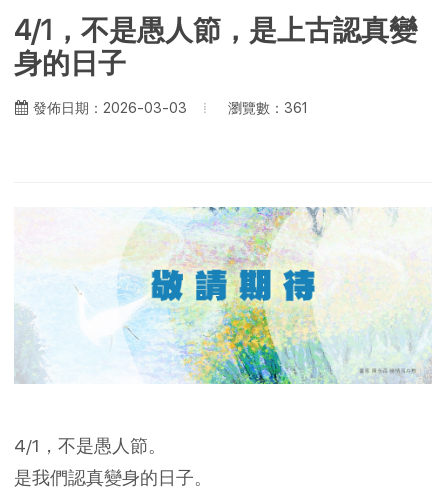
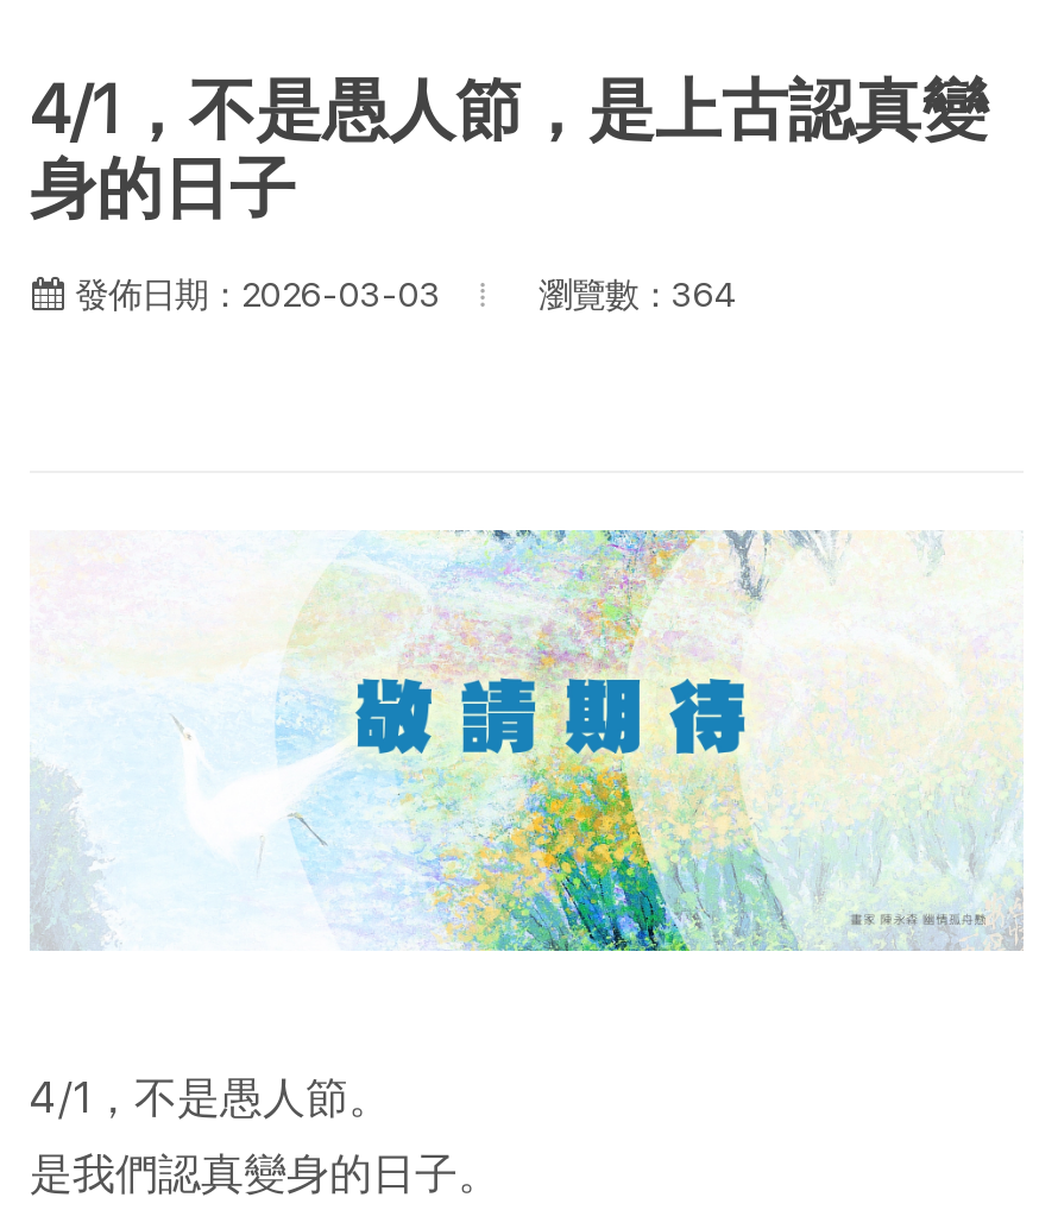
- 瀏覽數：361
+ 瀏覽數：364
